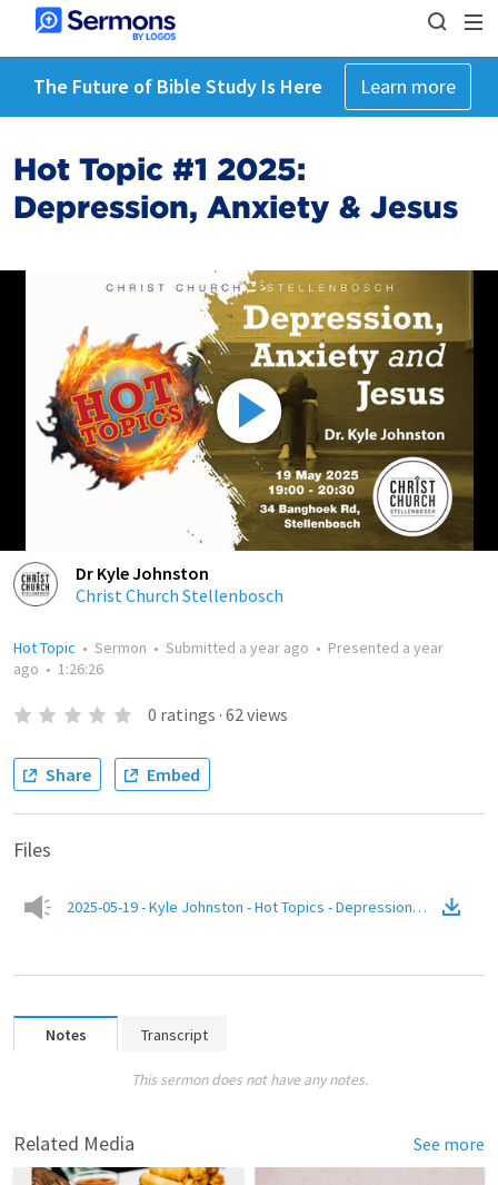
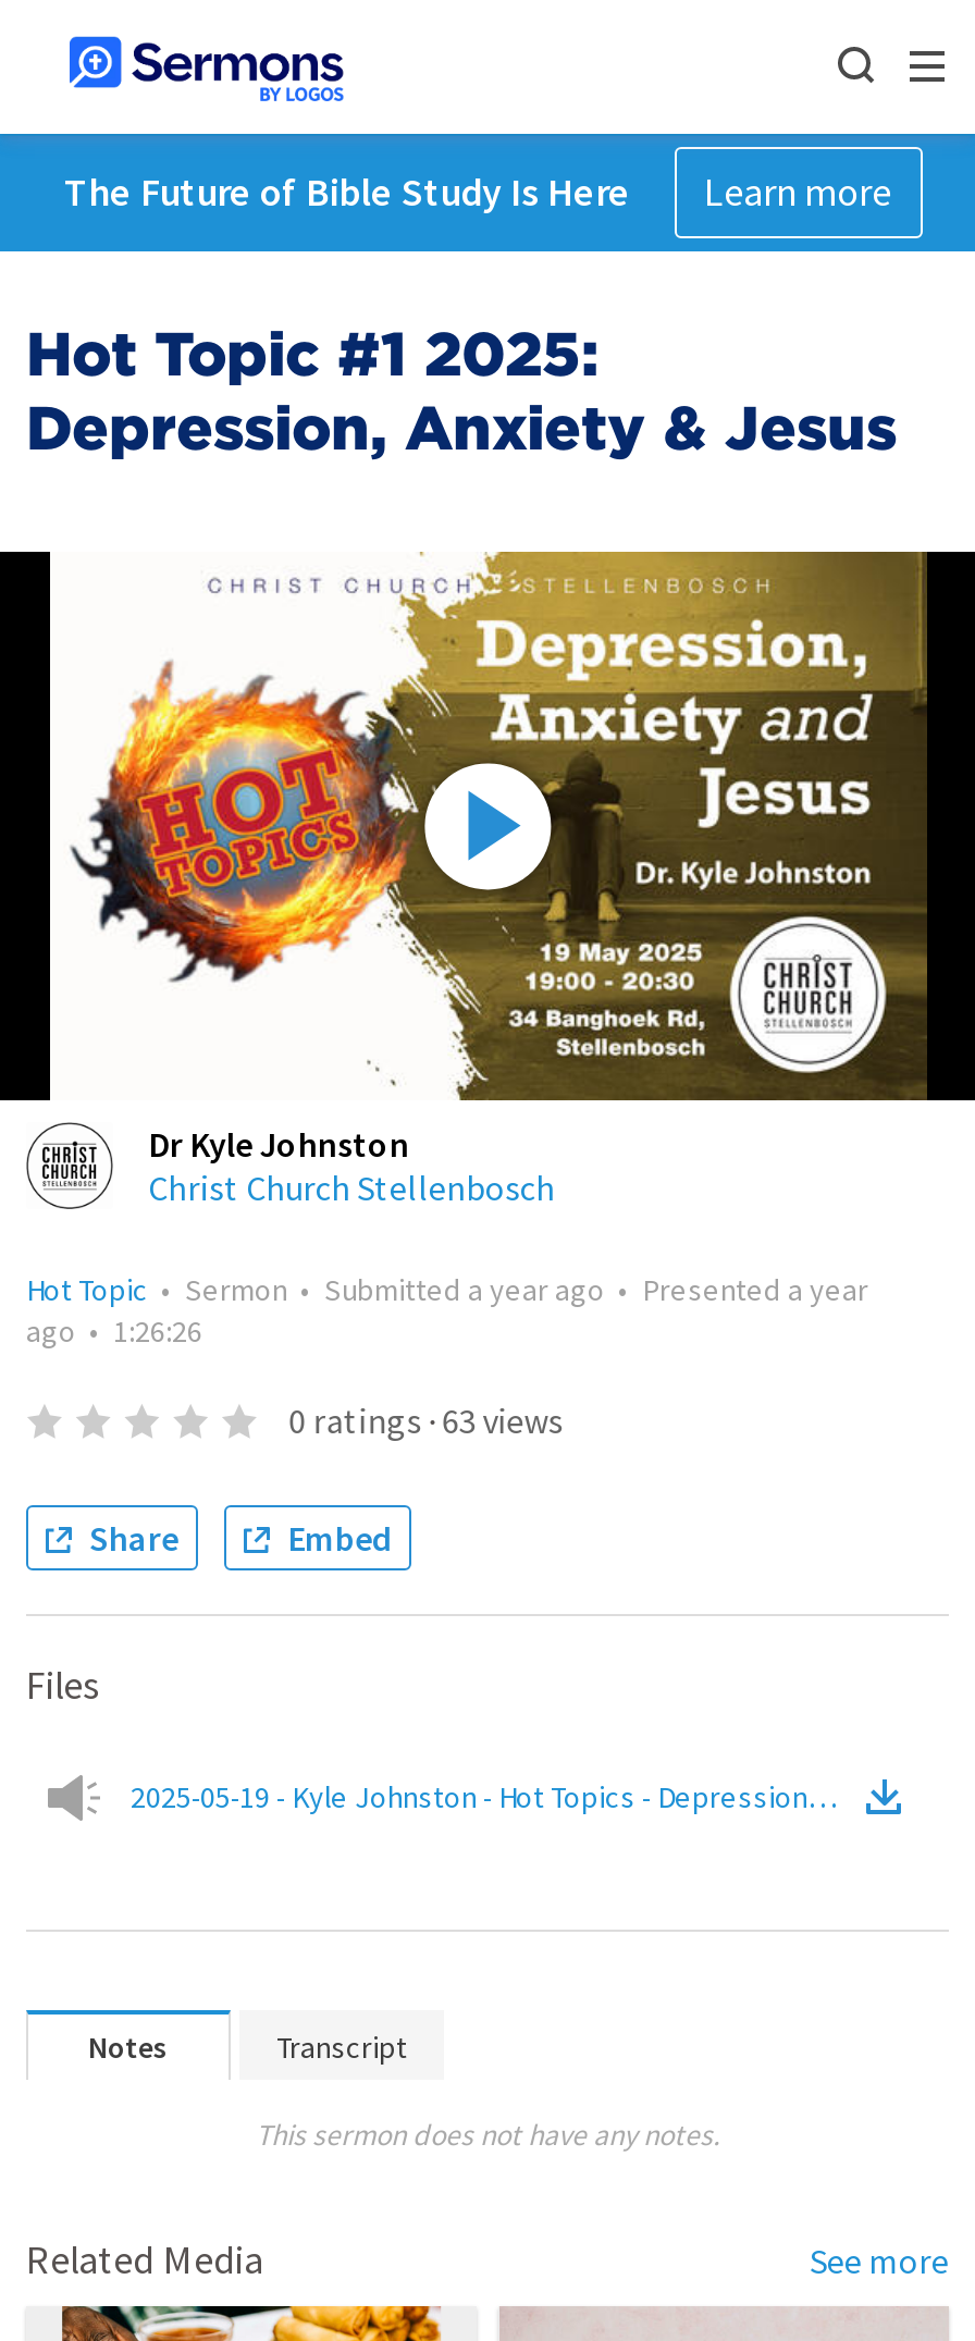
- 0 ratings · 62 views
+ 0 ratings · 63 views
